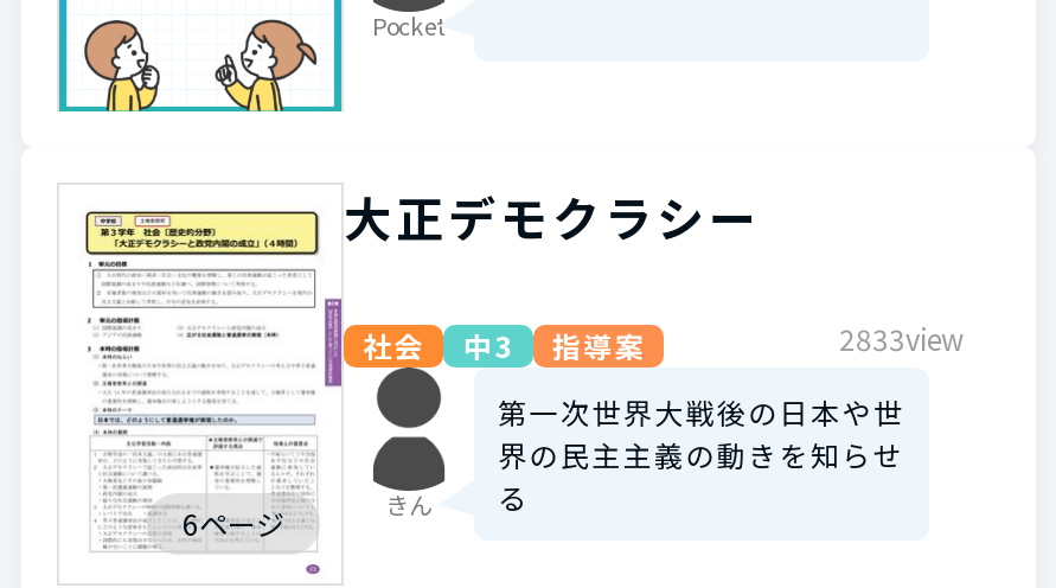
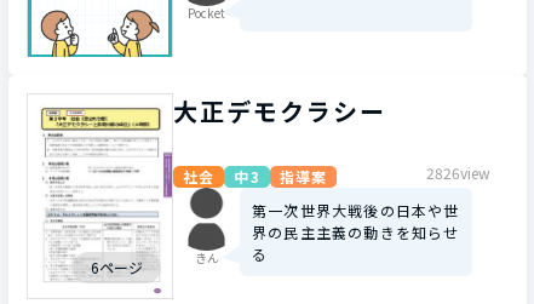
- 2833view
+ 2826view
